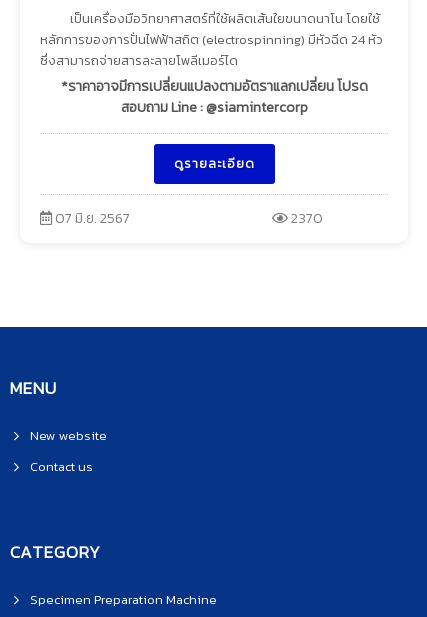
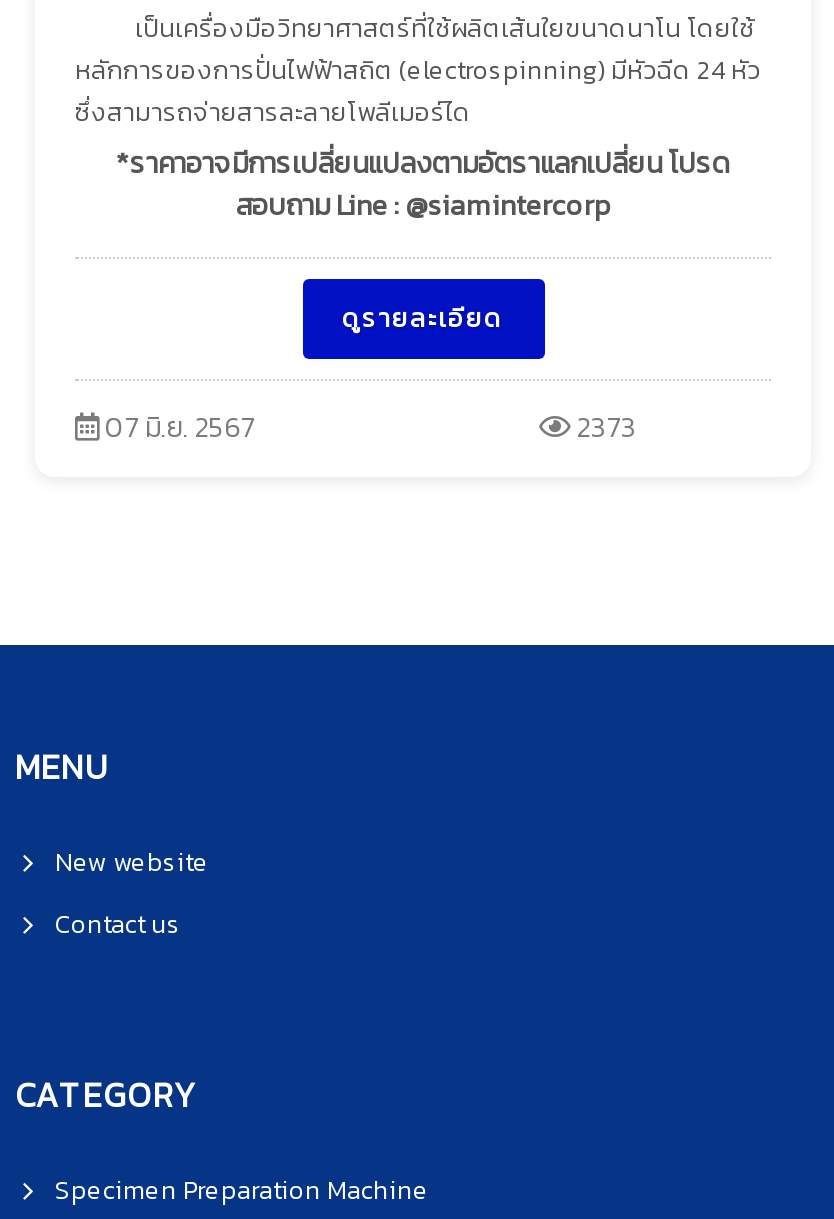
- 2370
+ 2373
